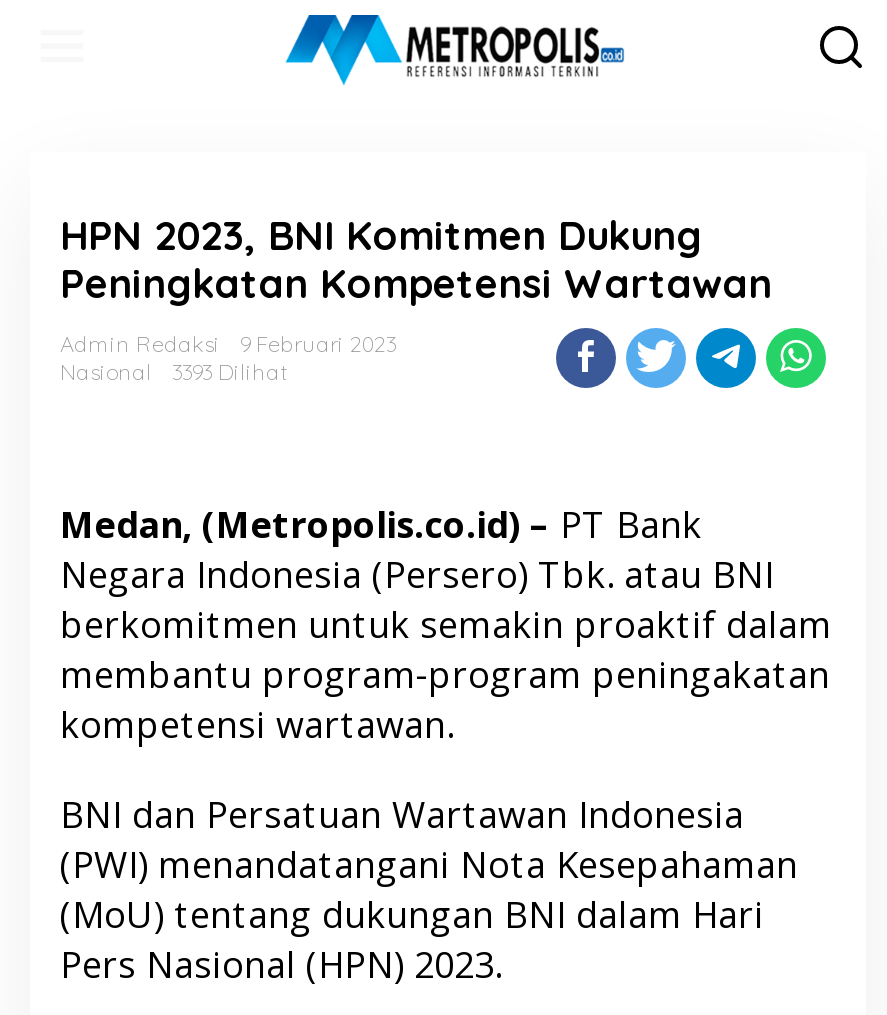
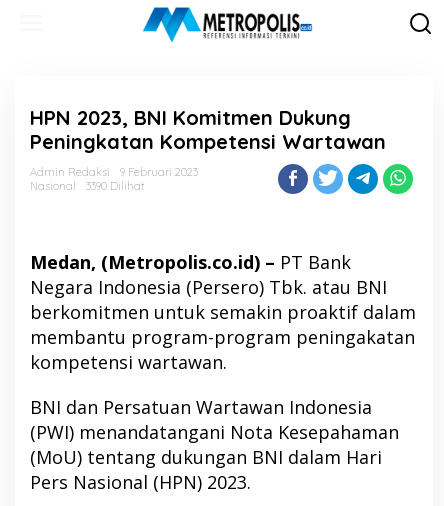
- Nasional 3393 Dilihat
+ Nasional 3390 Dilihat
